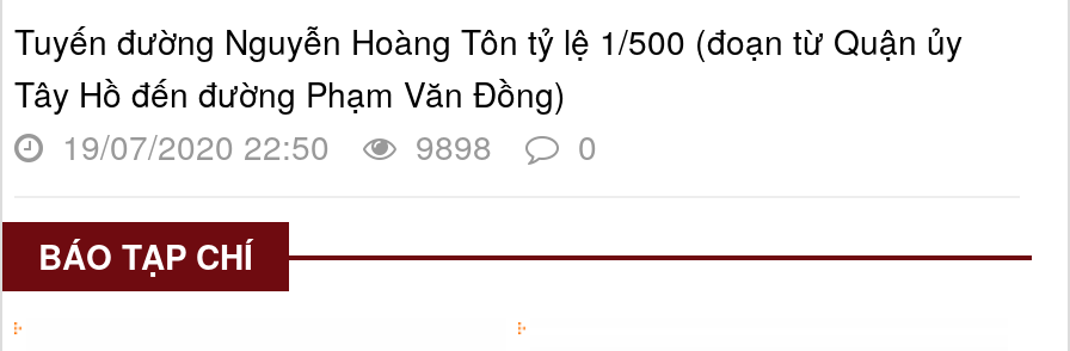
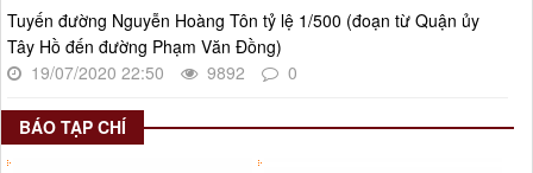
- 19/07/2020 22:50 9898 0
+ 19/07/2020 22:50 9892 0
